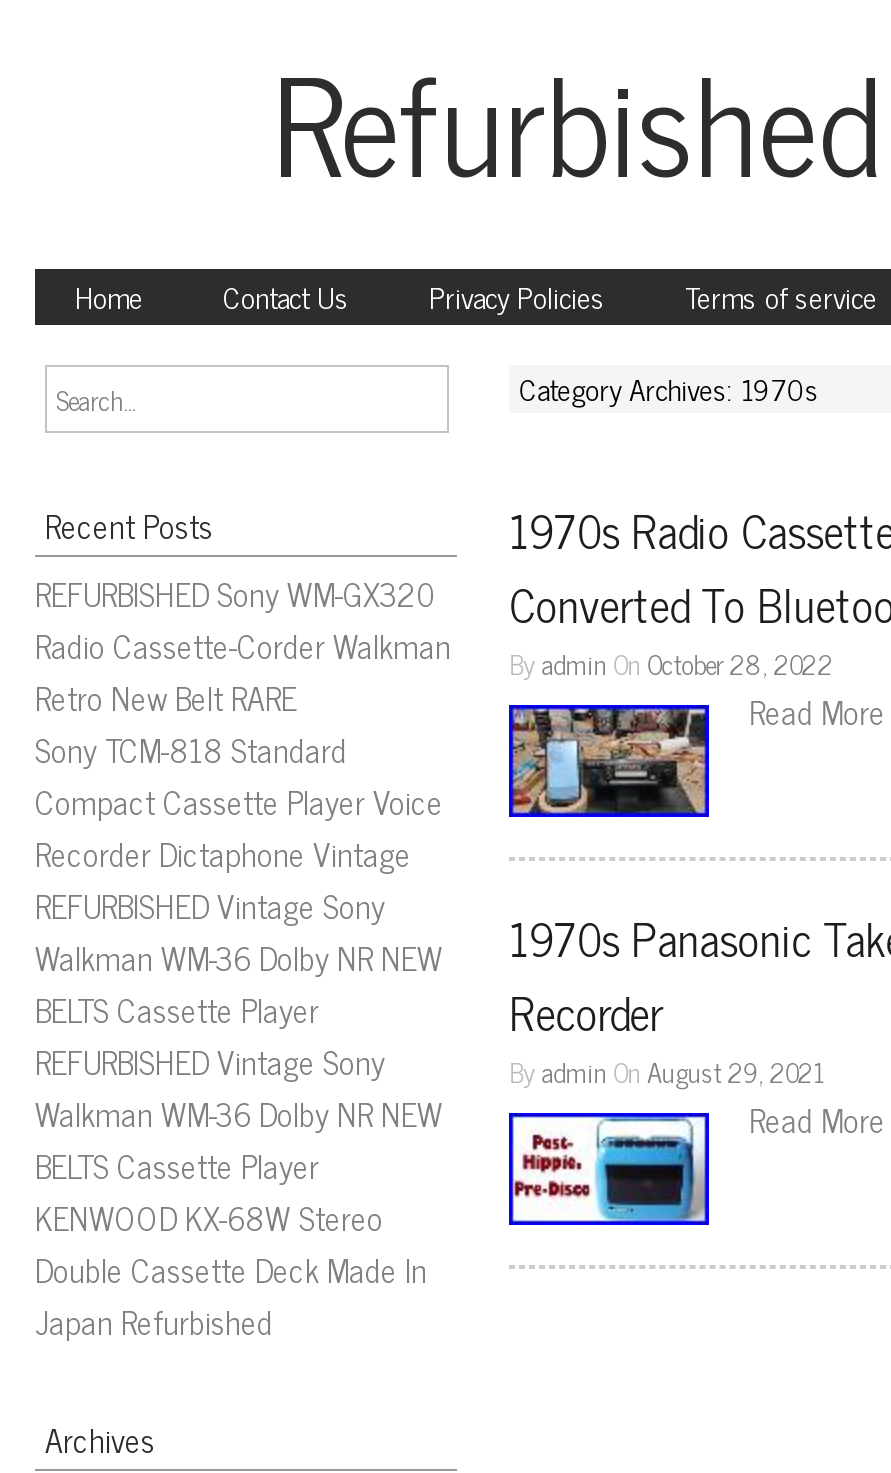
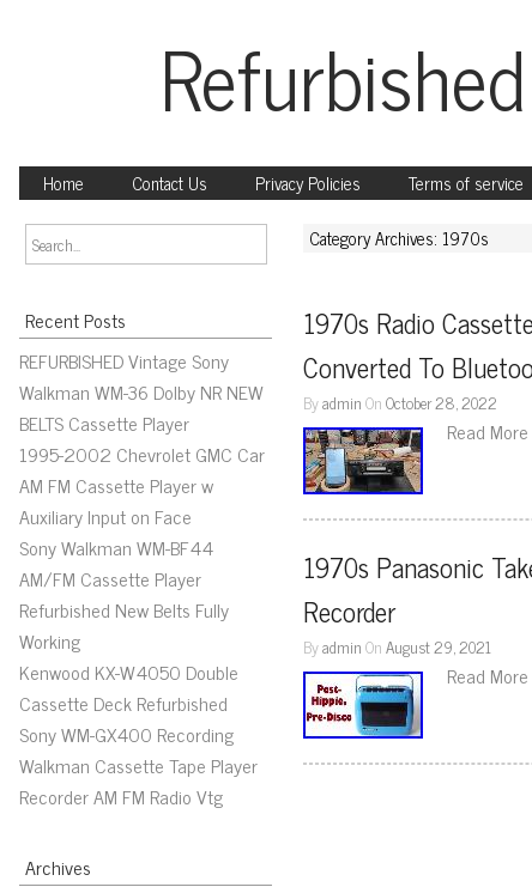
- REFURBISHED Sony WM-GX320
- Radio Cassette-Corder Walkman
- Retro New Belt RARE
- Sony TCM-818 Standard
- Compact Cassette Player Voice
- Recorder Dictaphone Vintage

moved up: REFURBISHED Vintage Sony | Walkman WM-36 Dolby NR NEW | BELTS Cassette Player

- REFURBISHED Vintage Sony
- Walkman WM-36 Dolby NR NEW
- BELTS Cassette Player
- KENWOOD KX-68W Stereo
- Double Cassette Deck Made In
- Japan Refurbished
+ 1995-2002 Chevrolet GMC Car
+ AM FM Cassette Player w
+ Auxiliary Input on Face
+ Sony Walkman WM-BF44
+ AM/FM Cassette Player
+ Refurbished New Belts Fully
+ Working
+ Kenwood KX-W4050 Double
+ Cassette Deck Refurbished
+ Sony WM-GX400 Recording
+ Walkman Cassette Tape Player
+ Recorder AM FM Radio Vtg
